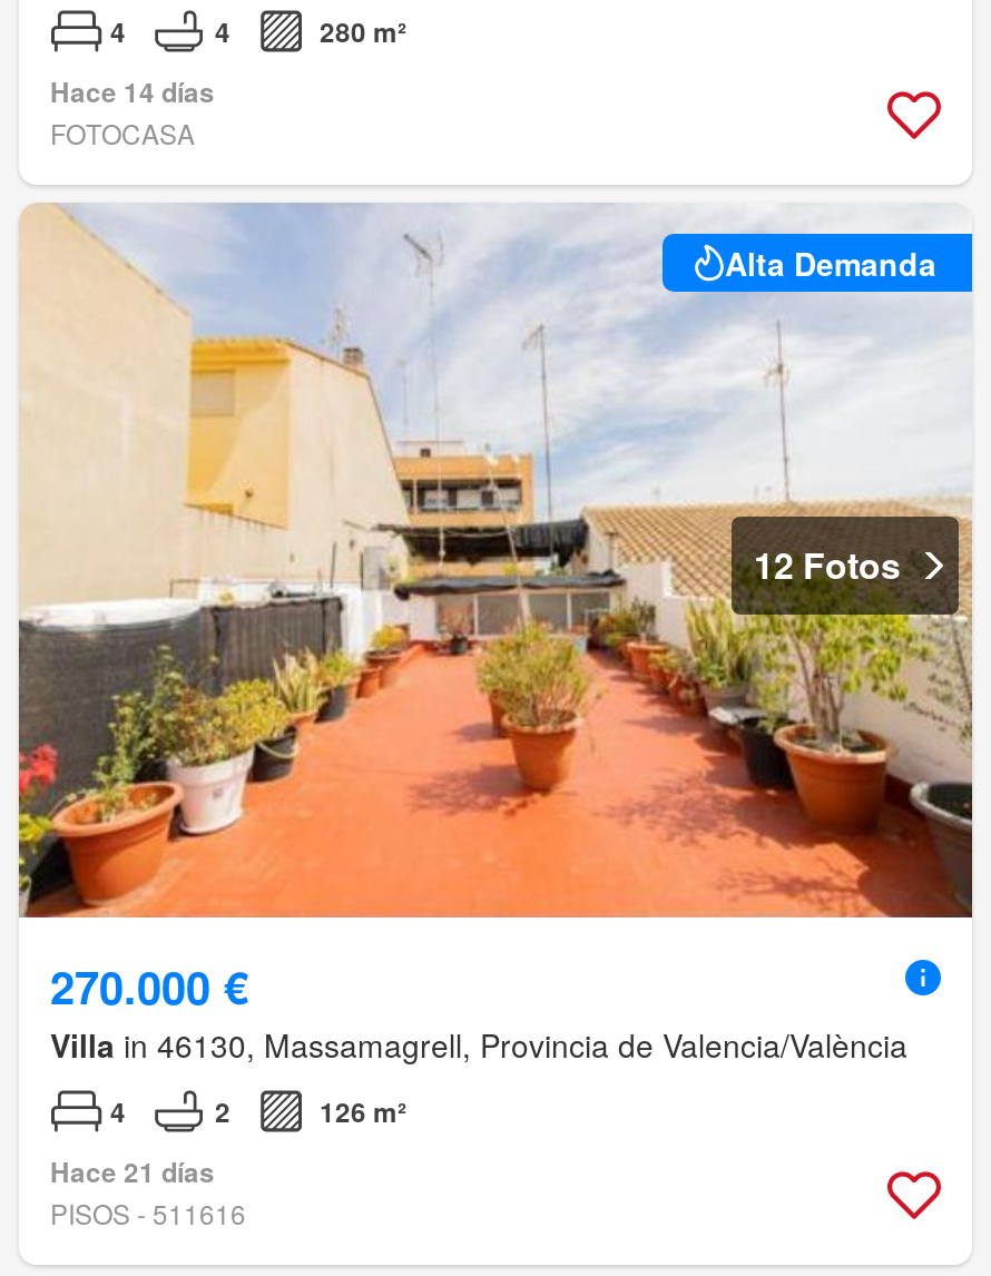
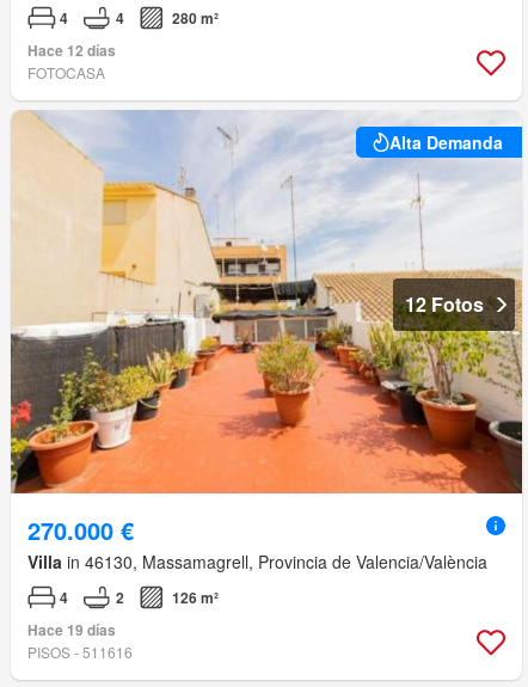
- Hace 14 días
+ Hace 12 días

- Hace 21 días
+ Hace 19 días
